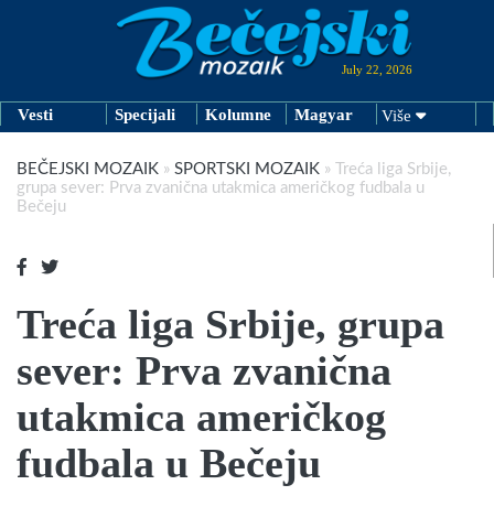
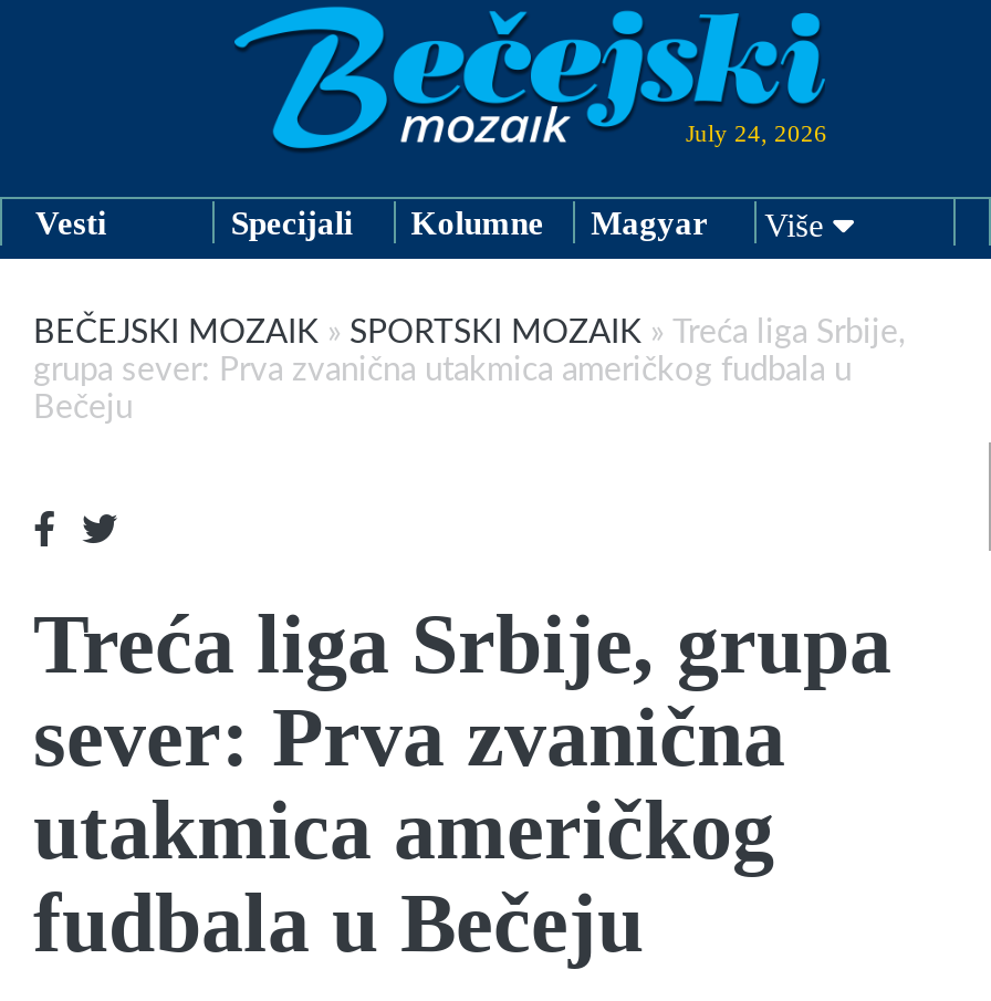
- July 22, 2026
+ July 24, 2026
